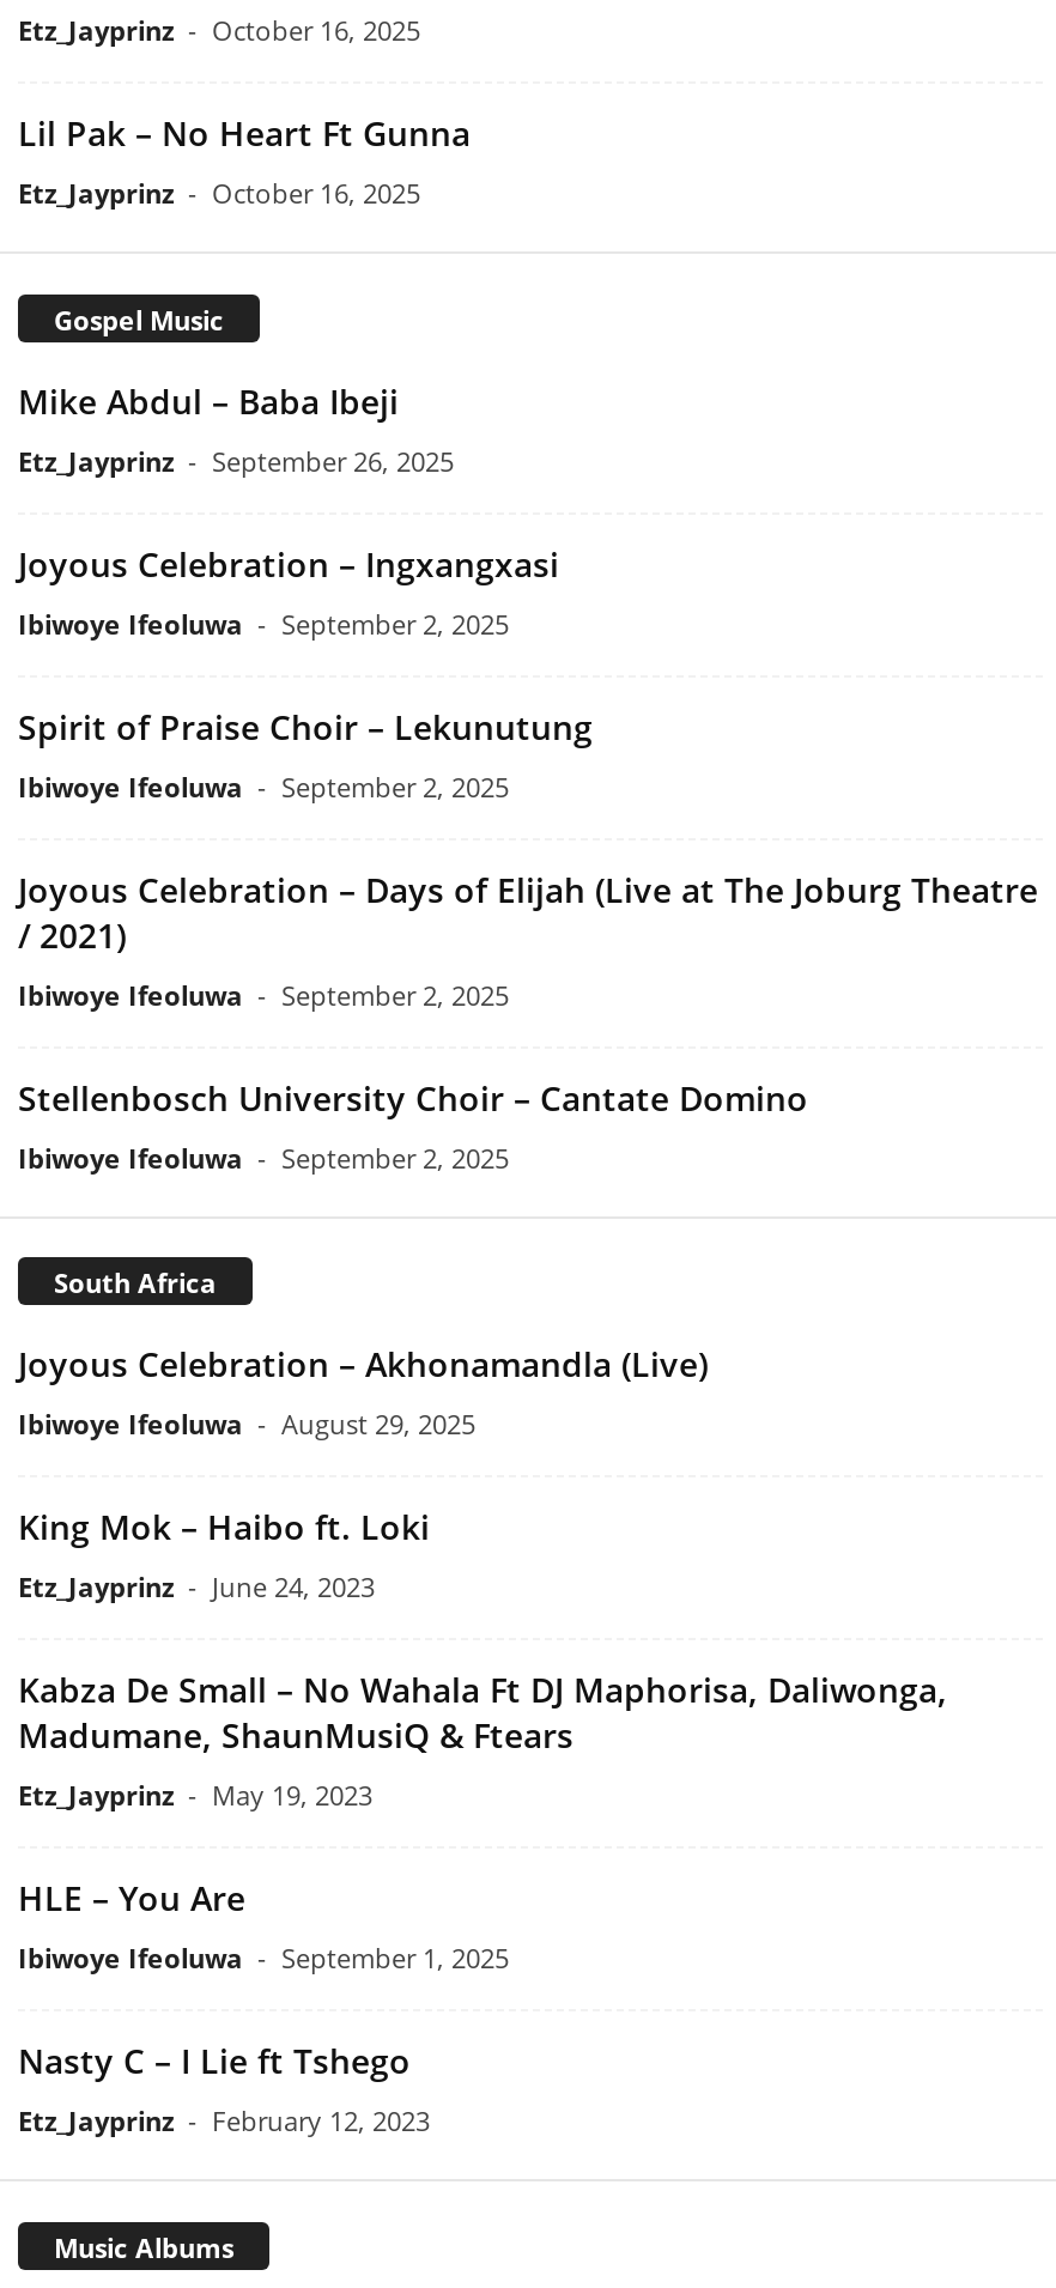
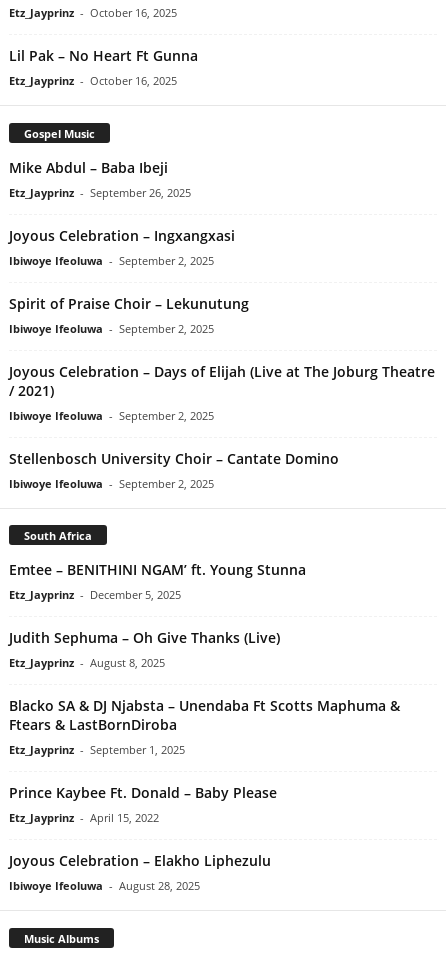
- Joyous Celebration – Akhonamandla (Live)
- Ibiwoye Ifeoluwa - August 29, 2025
+ Emtee – BENITHINI NGAM’ ft. Young Stunna
+ Etz_Jayprinz - December 5, 2025

- King Mok – Haibo ft. Loki
- Etz_Jayprinz - June 24, 2023
+ Judith Sephuma – Oh Give Thanks (Live)
+ Etz_Jayprinz - August 8, 2025

- Kabza De Small – No Wahala Ft DJ Maphorisa, Daliwonga,
- Madumane, ShaunMusiQ & Ftears
- Etz_Jayprinz - May 19, 2023
+ Blacko SA & DJ Njabsta – Unendaba Ft Scotts Maphuma &
+ Ftears & LastBornDiroba
+ Etz_Jayprinz - September 1, 2025

- HLE – You Are
- Ibiwoye Ifeoluwa - September 1, 2025
+ Prince Kaybee Ft. Donald – Baby Please
+ Etz_Jayprinz - April 15, 2022

- Nasty C – I Lie ft Tshego
- Etz_Jayprinz - February 12, 2023
+ Joyous Celebration – Elakho Liphezulu
+ Ibiwoye Ifeoluwa - August 28, 2025
